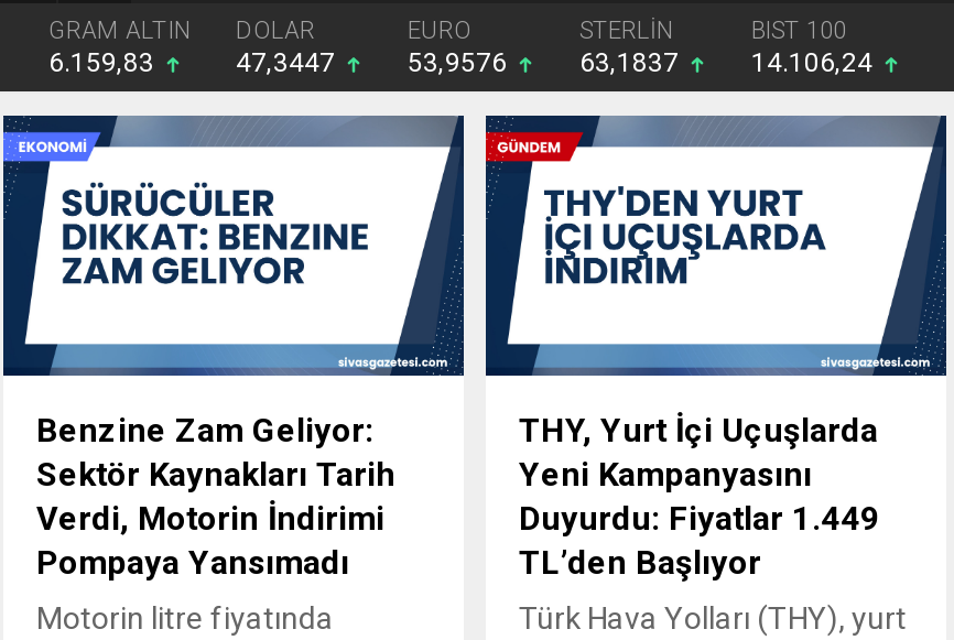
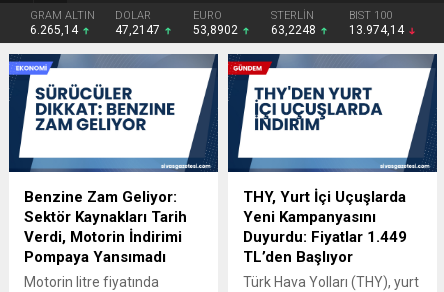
- 6.159,83
+ 6.265,14

- 47,3447
+ 47,2147

- 53,9576
+ 53,8902

- 63,1837
+ 63,2248

- 14.106,24
+ 13.974,14
